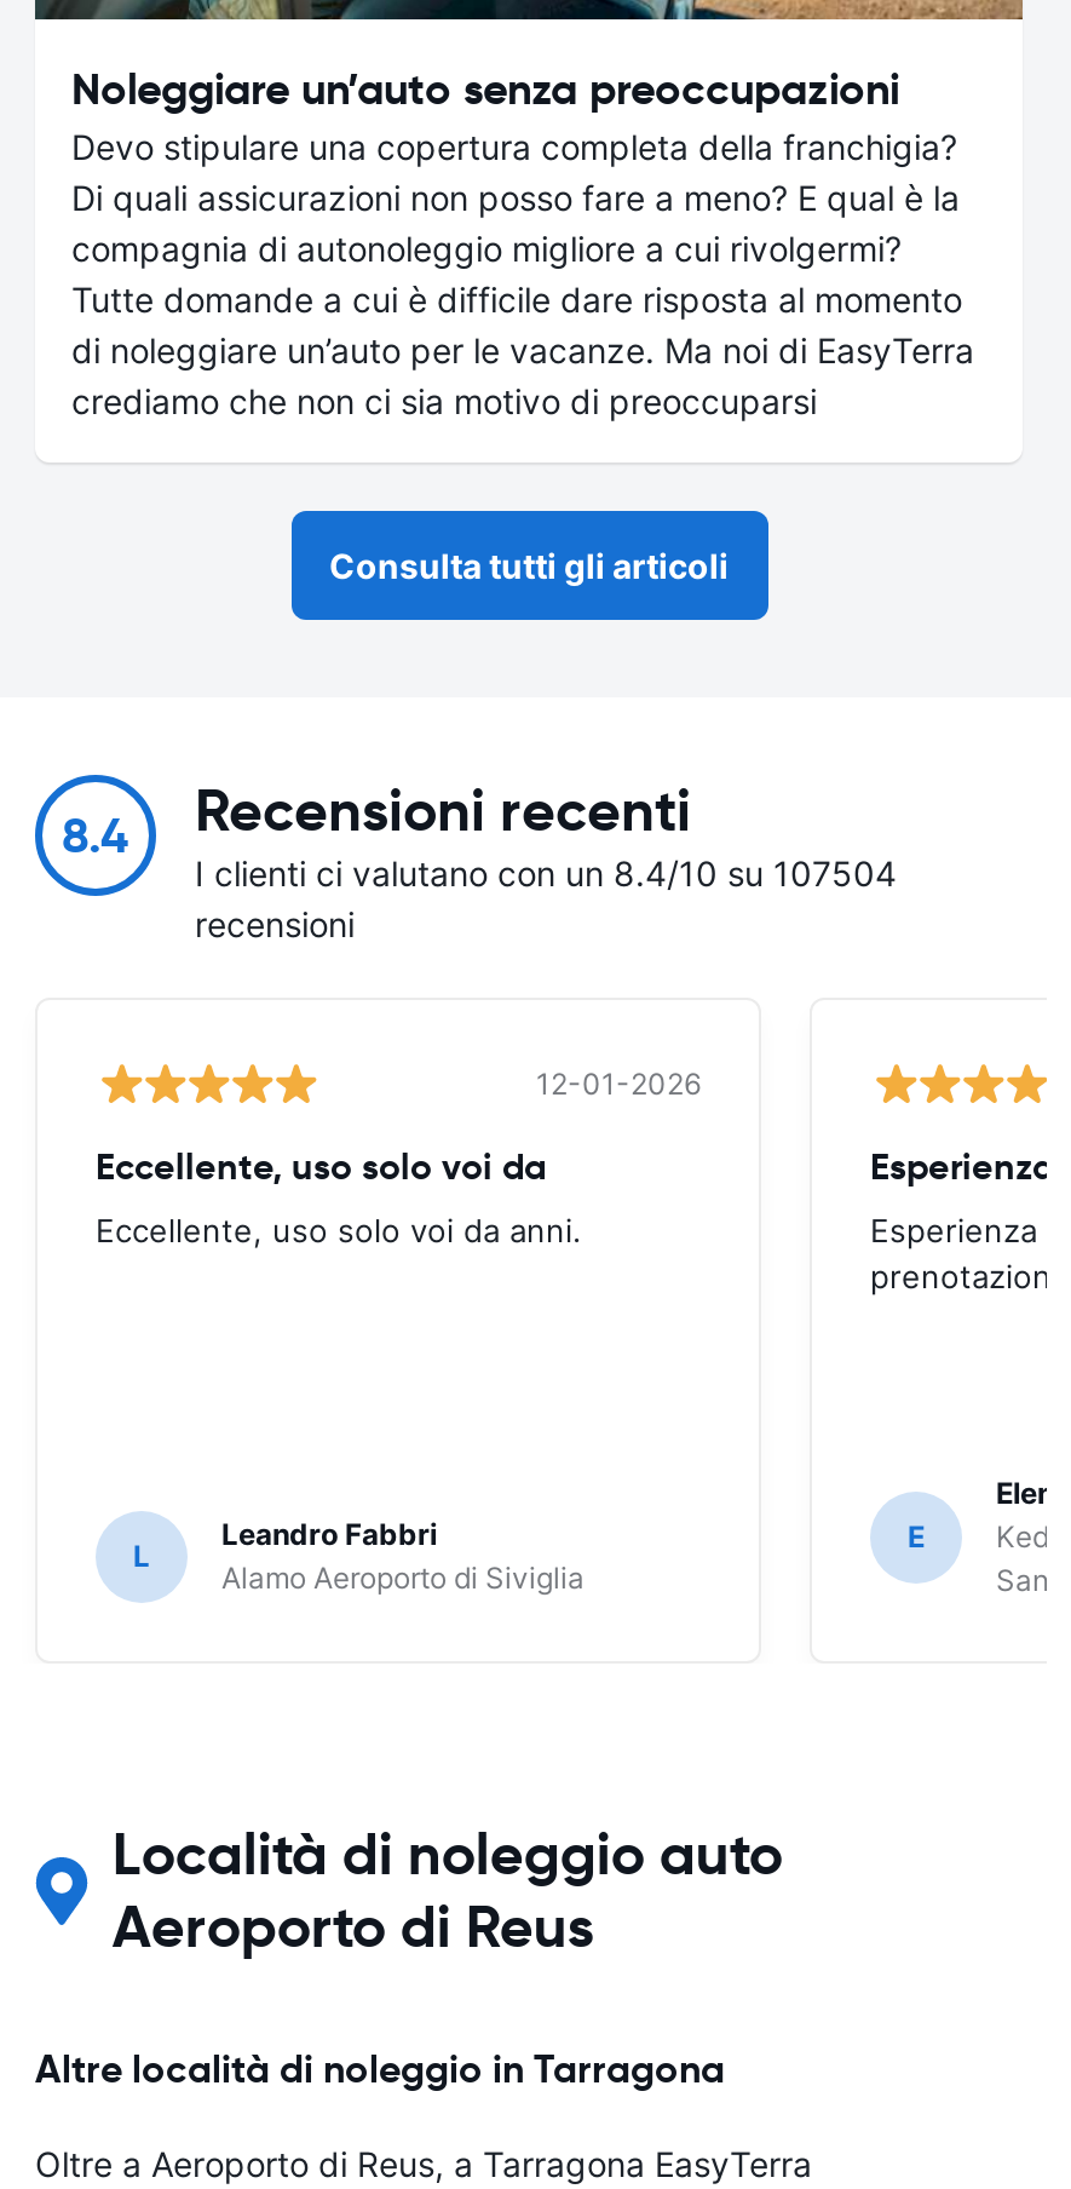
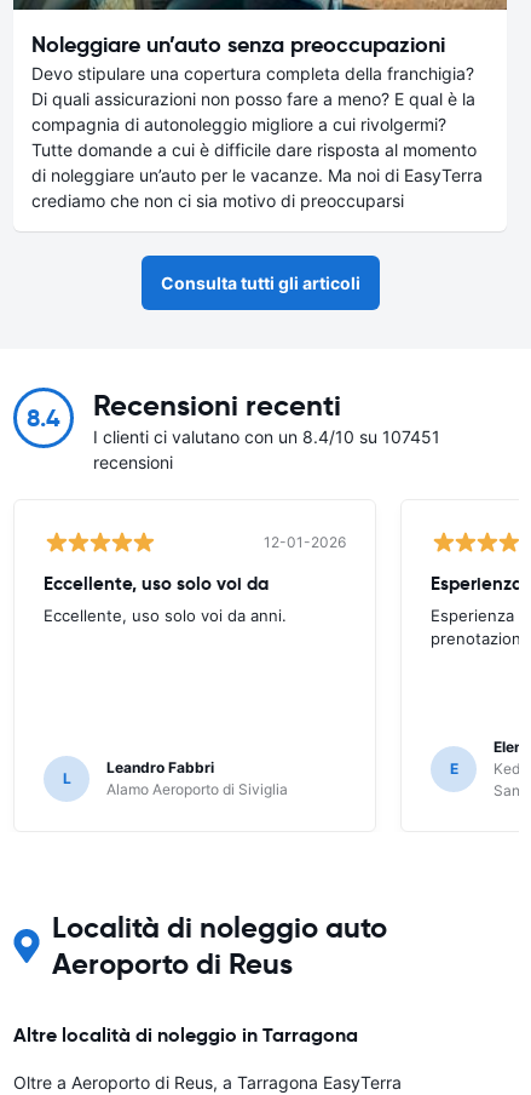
- I clienti ci valutano con un 8.4/10 su 107504
+ I clienti ci valutano con un 8.4/10 su 107451
